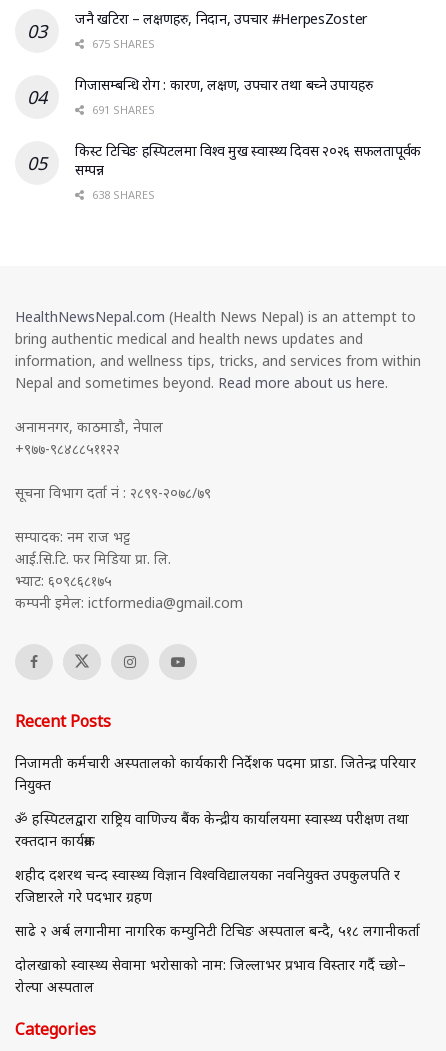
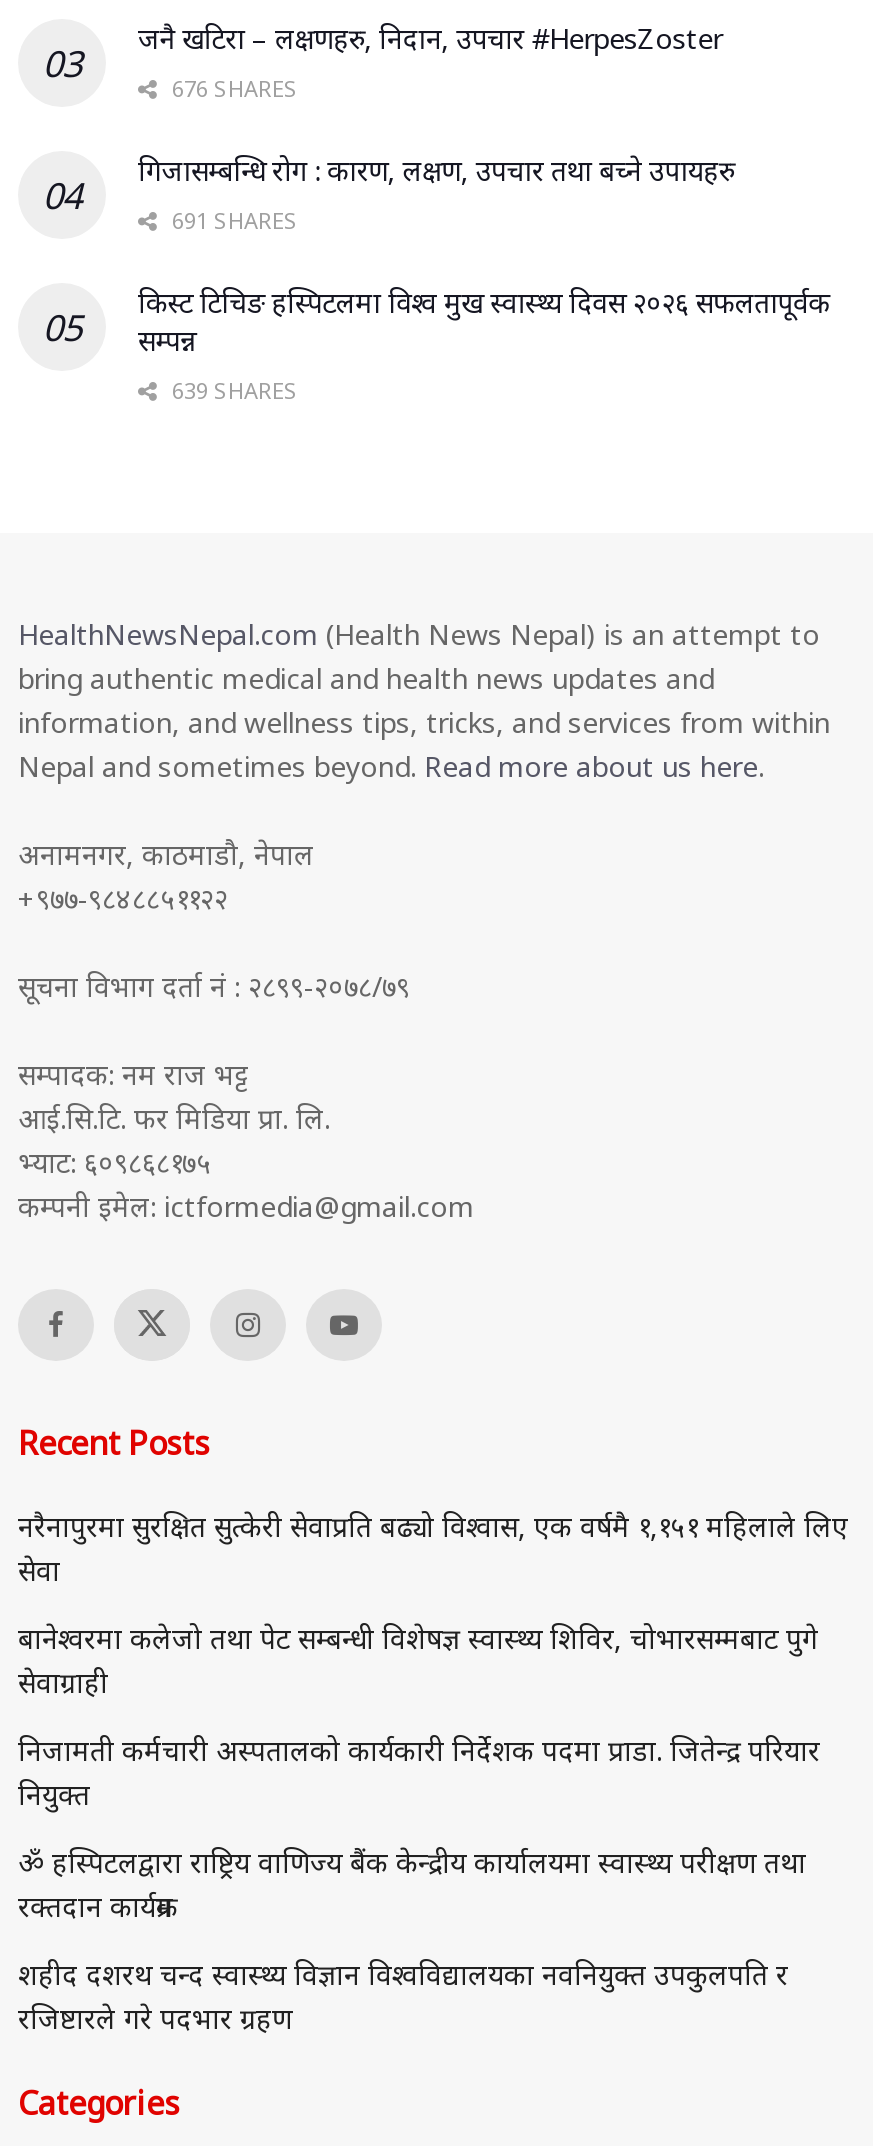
- 675 SHARES
+ 676 SHARES

- 638 SHARES
+ 639 SHARES

+ नरैनापुरमा सुरक्षित सुत्केरी सेवाप्रति बढ्यो विश्वास, एक वर्षमै १,१५१ महिलाले लिए
+ सेवा
+ बानेश्वरमा कलेजो तथा पेट सम्बन्धी विशेषज्ञ स्वास्थ्य शिविर, चोभारसम्मबाट पुगे
+ सेवाग्राही

moved down: निजामती कर्मचारी अस्पतालको कार्यकारी निर्देशक पदमा प्राडा. जितेन्द्र परियार | नियुक्त | ॐ हस्पिटलद्वारा राष्ट्रिय वाणिज्य बैंक केन्द्रीय कार्यालयमा स्वास्थ्य परीक्षण तथा | रक्तदान कार्यक्रम | शहीद दशरथ चन्द स्वास्थ्य विज्ञान विश्वविद्यालयका नवनियुक्त उपकुलपति र | रजिष्टारले गरे पदभार ग्रहण

- साढे २ अर्ब लगानीमा नागरिक कम्युनिटी टिचिङ अस्पताल बन्दै, ५१८ लगानीकर्ता
- दोलखाको स्वास्थ्य सेवामा भरोसाको नाम: जिल्लाभर प्रभाव विस्तार गर्दै च्छो–
- रोल्पा अस्पताल
